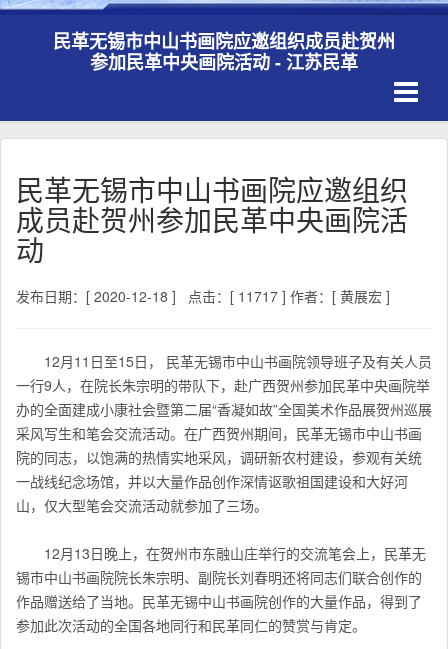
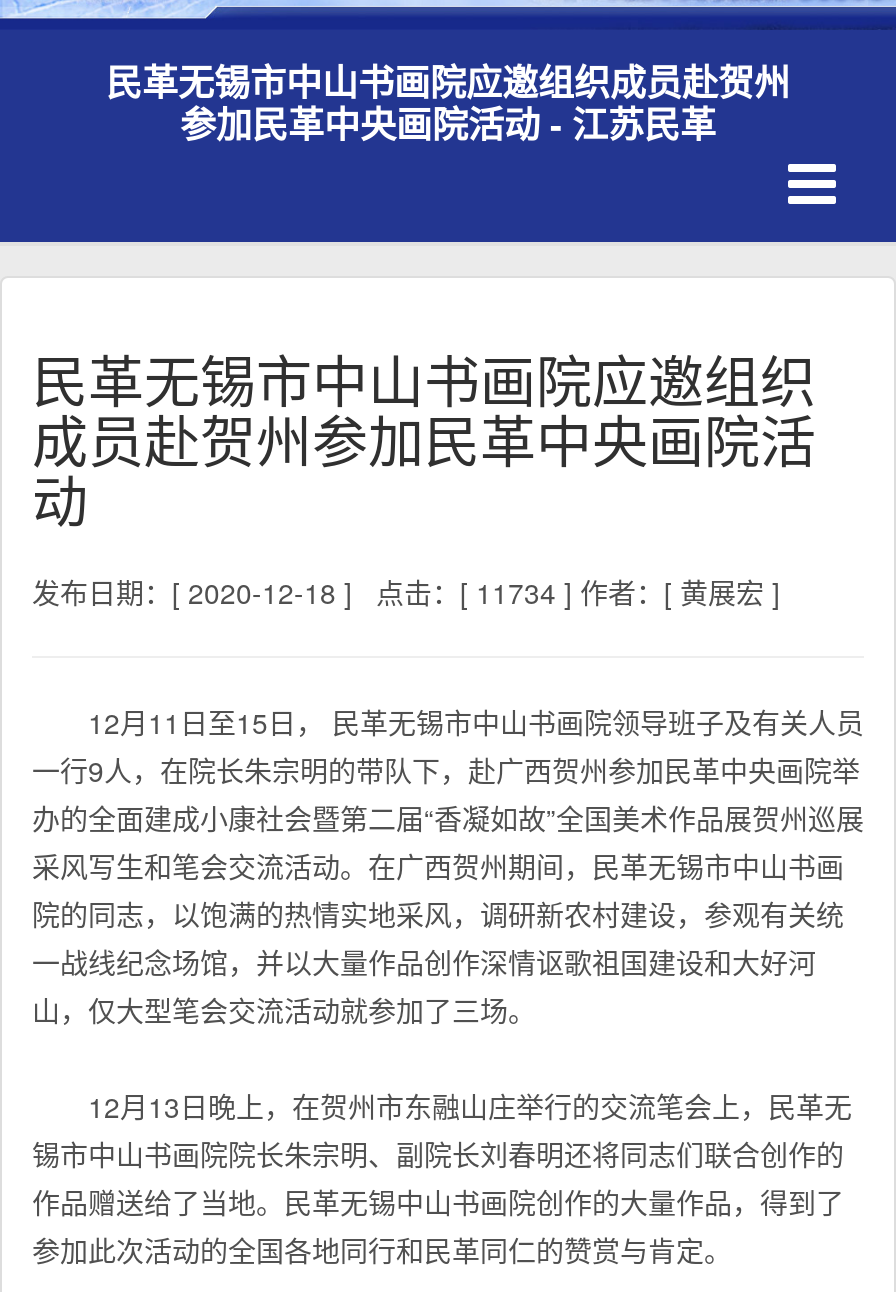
- 发布日期：[ 2020-12-18 ] 点击：[ 11717 ] 作者：[ 黄展宏 ]
+ 发布日期：[ 2020-12-18 ] 点击：[ 11734 ] 作者：[ 黄展宏 ]
